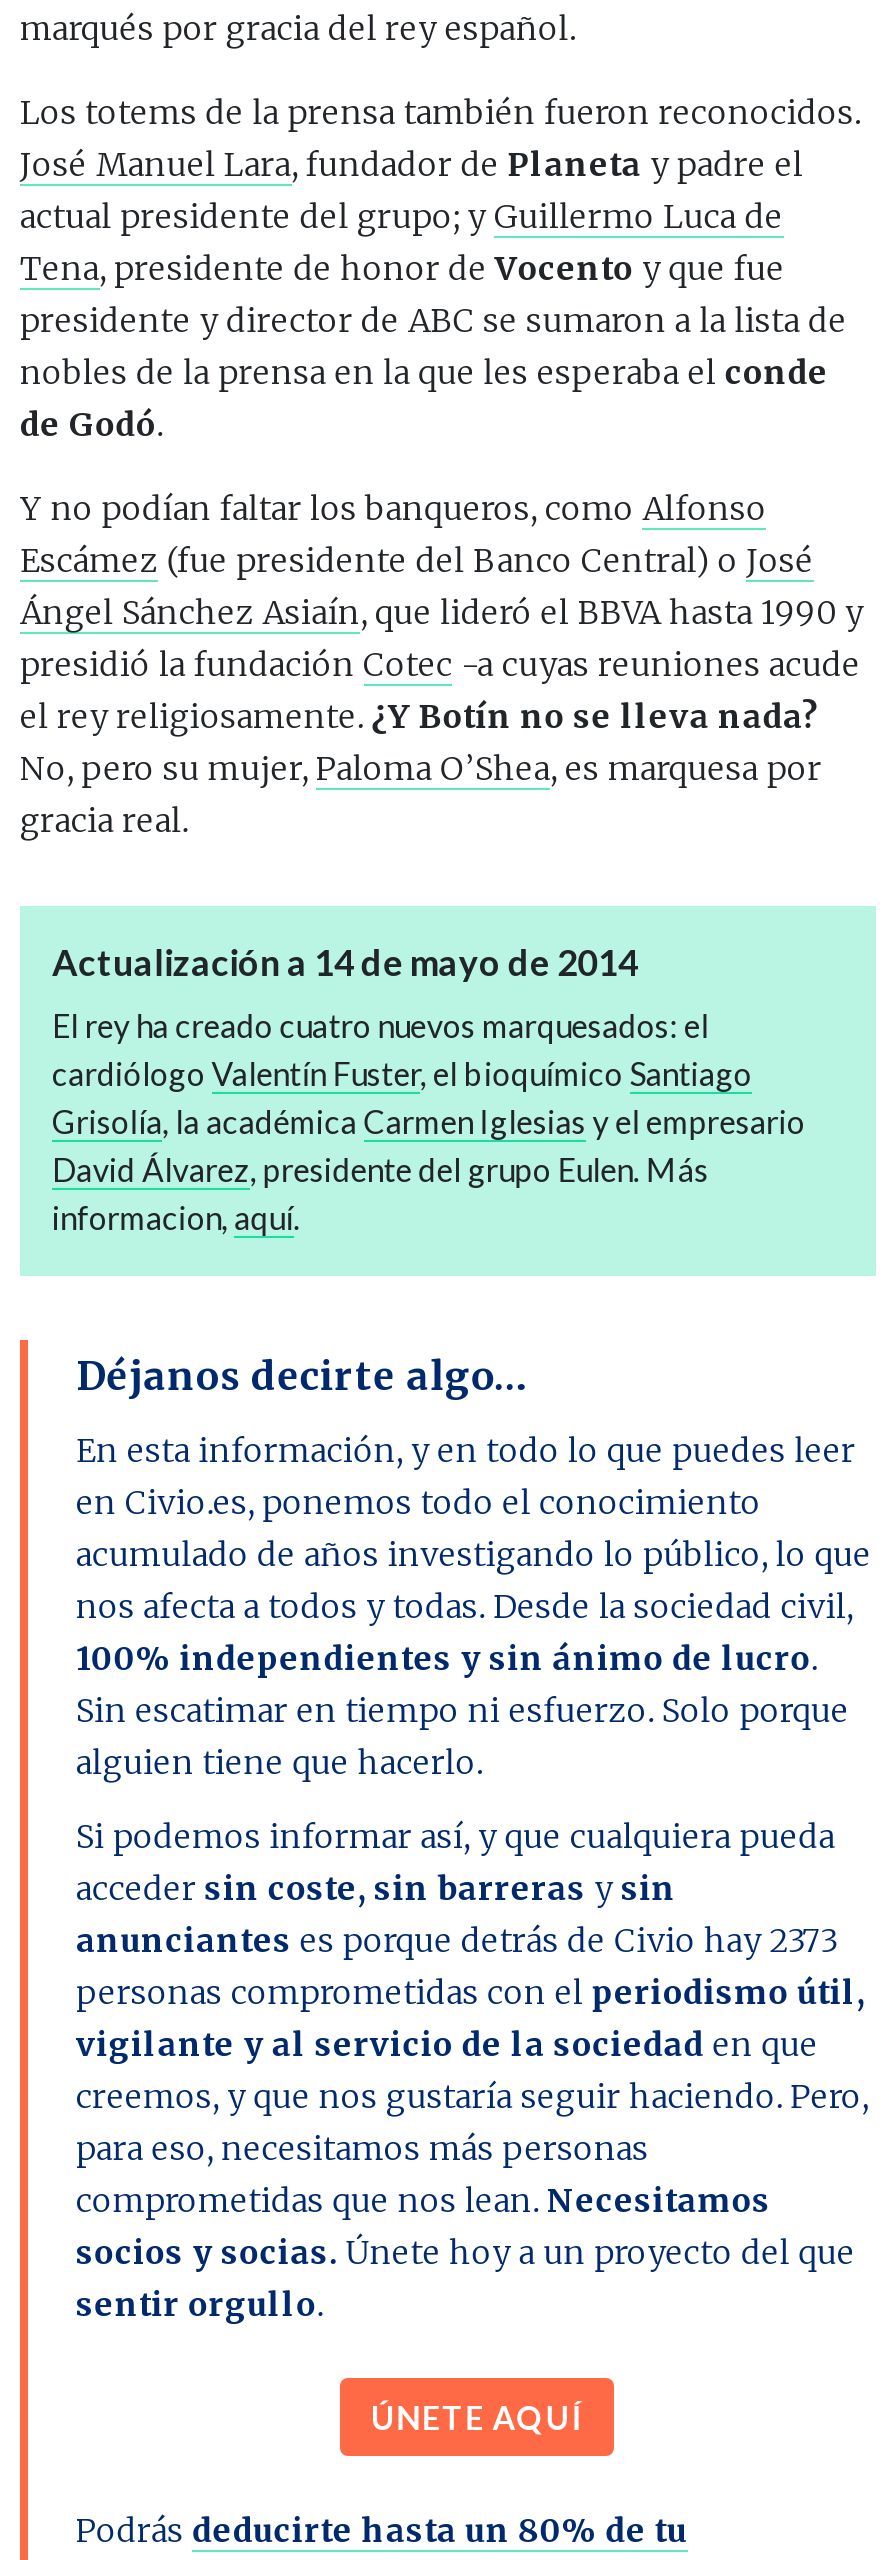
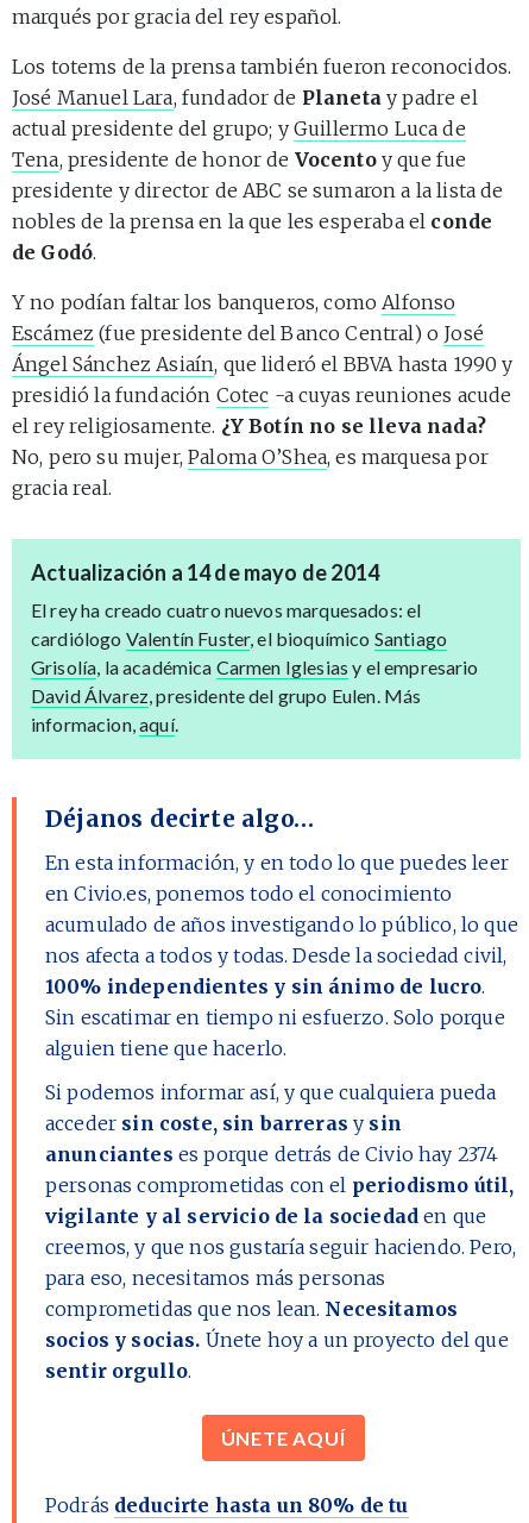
- anunciantes es porque detrás de Civio hay 2373
+ anunciantes es porque detrás de Civio hay 2374
